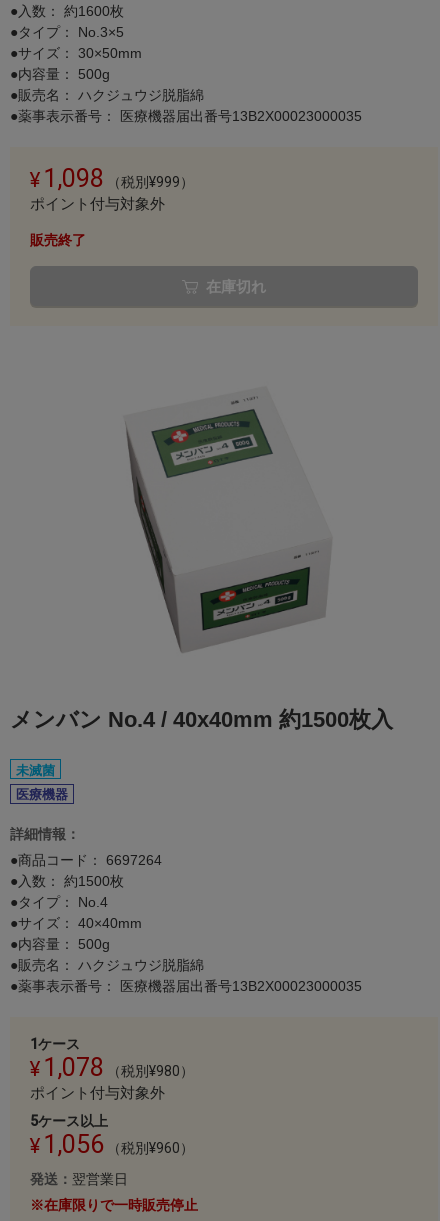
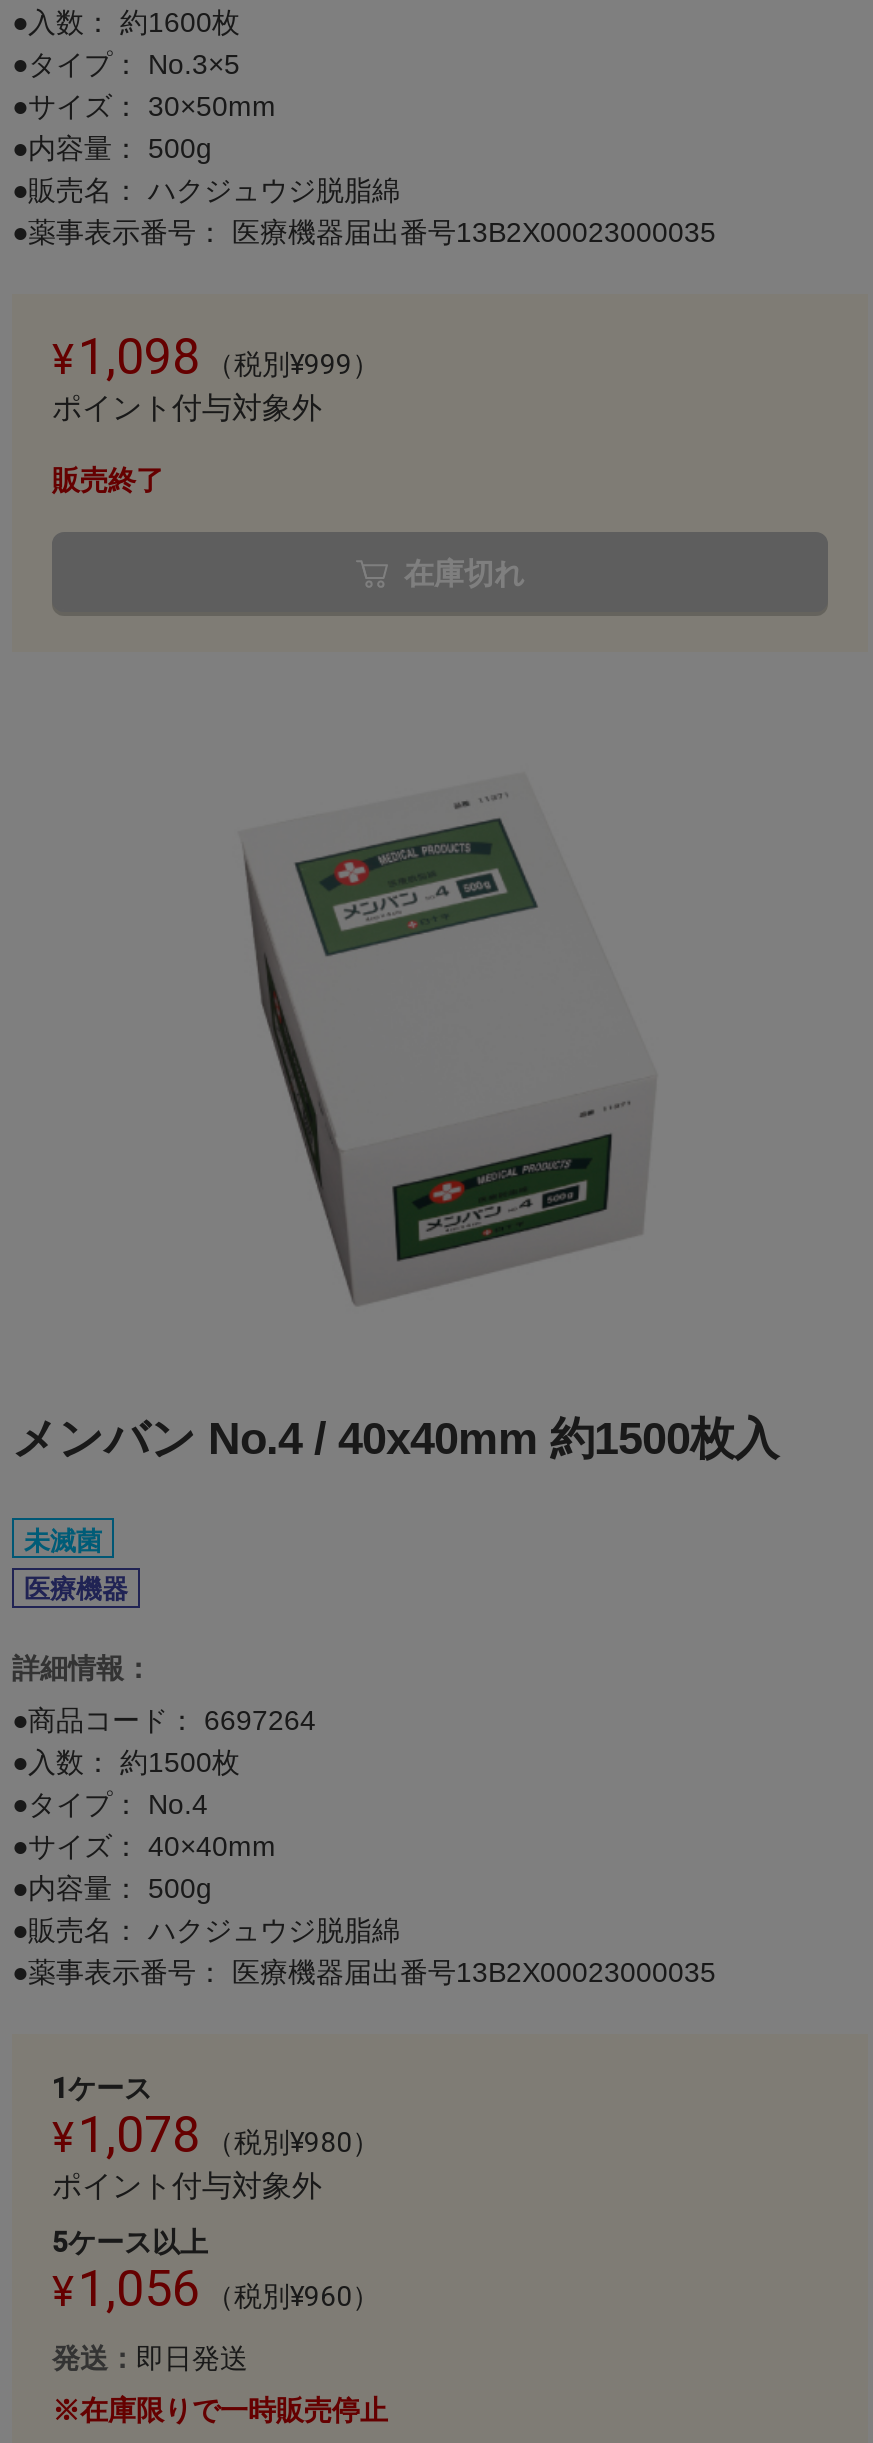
- 発送：翌営業日
+ 発送：即日発送
